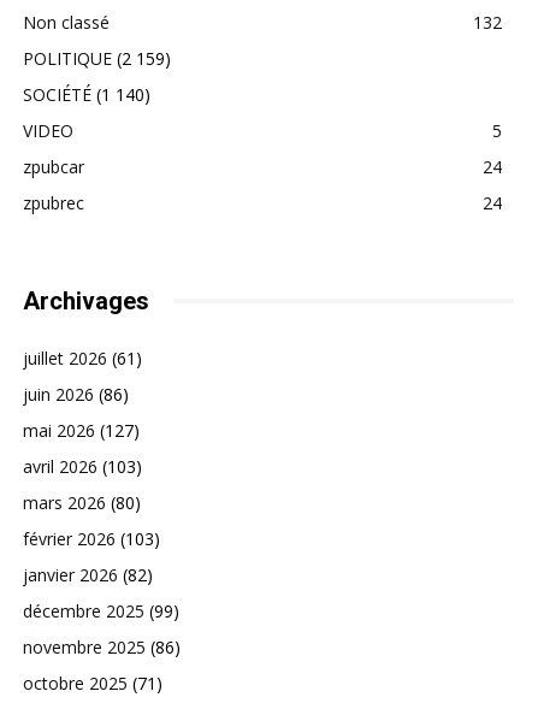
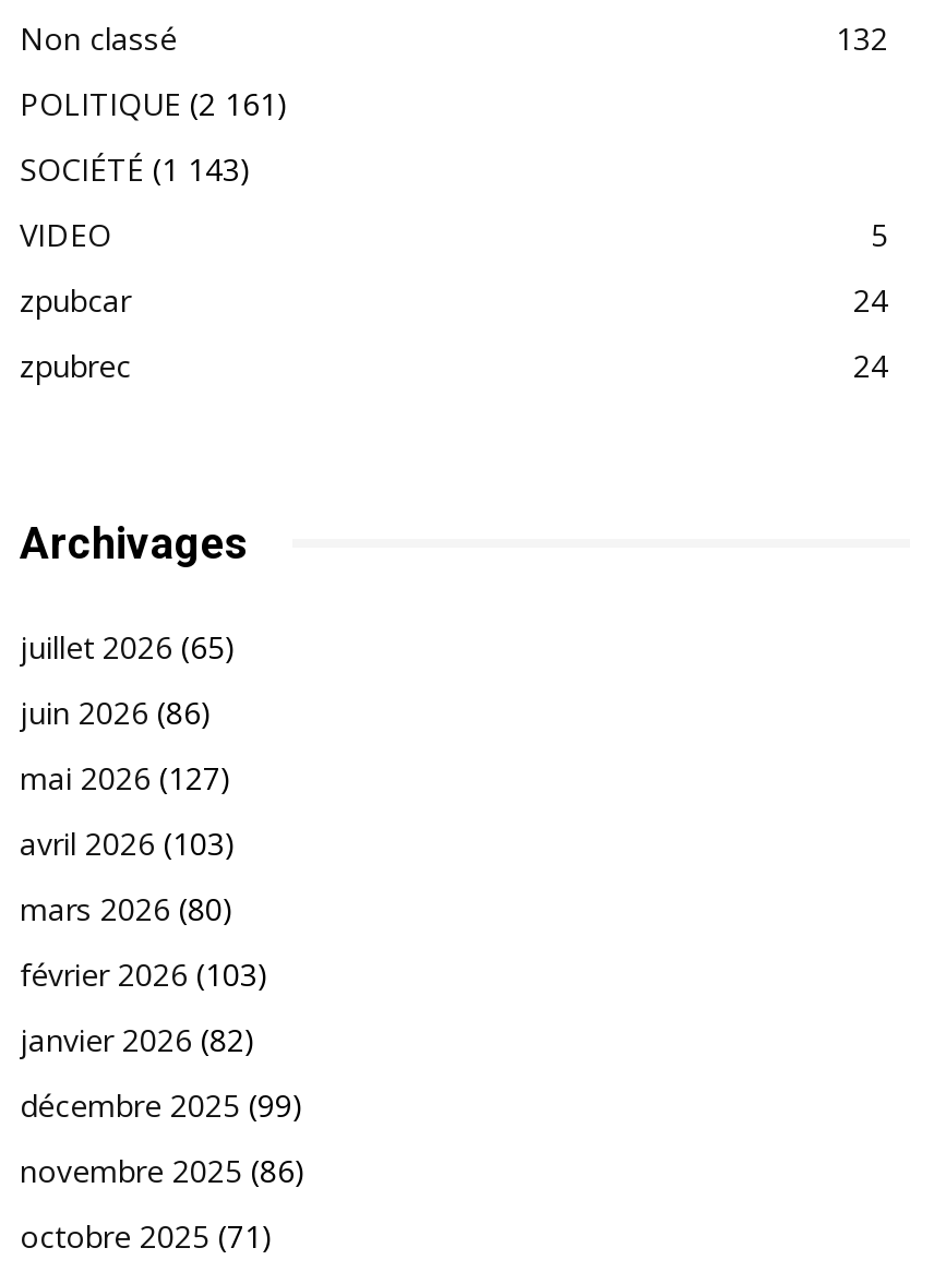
- POLITIQUE (2 159)
+ POLITIQUE (2 161)

- SOCIÉTÉ (1 140)
+ SOCIÉTÉ (1 143)

- juillet 2026 (61)
+ juillet 2026 (65)
